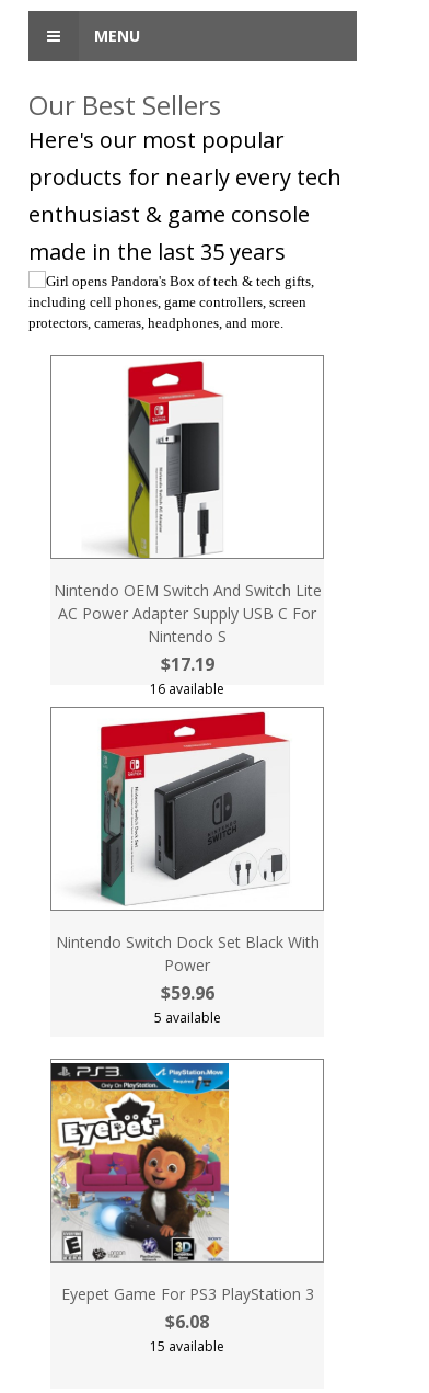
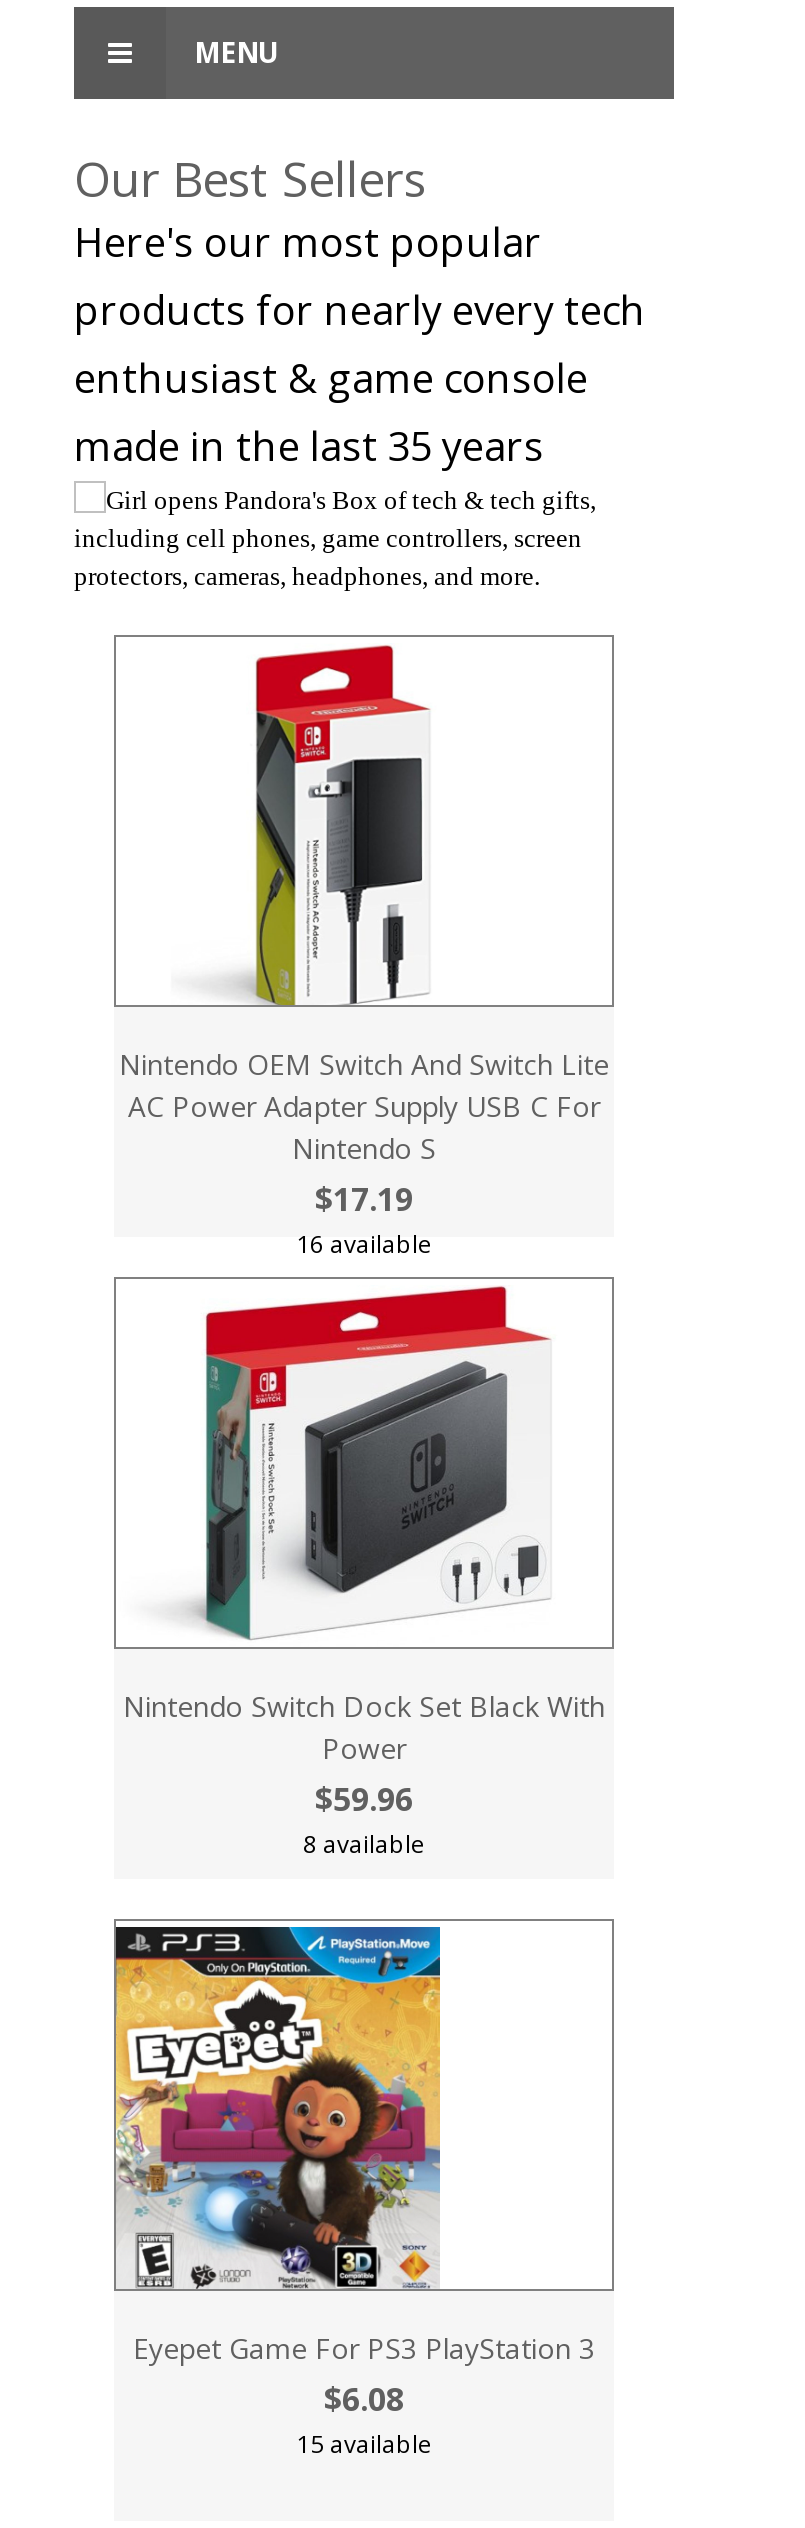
- 5 available
+ 8 available
